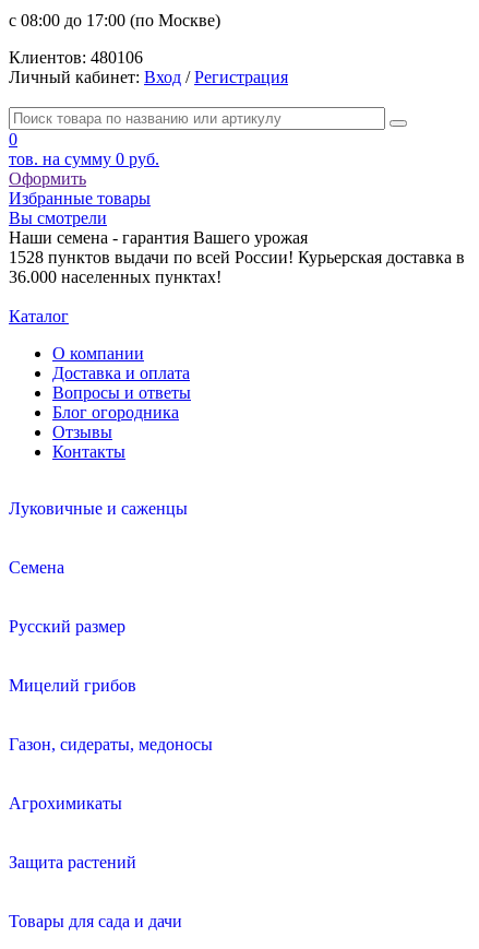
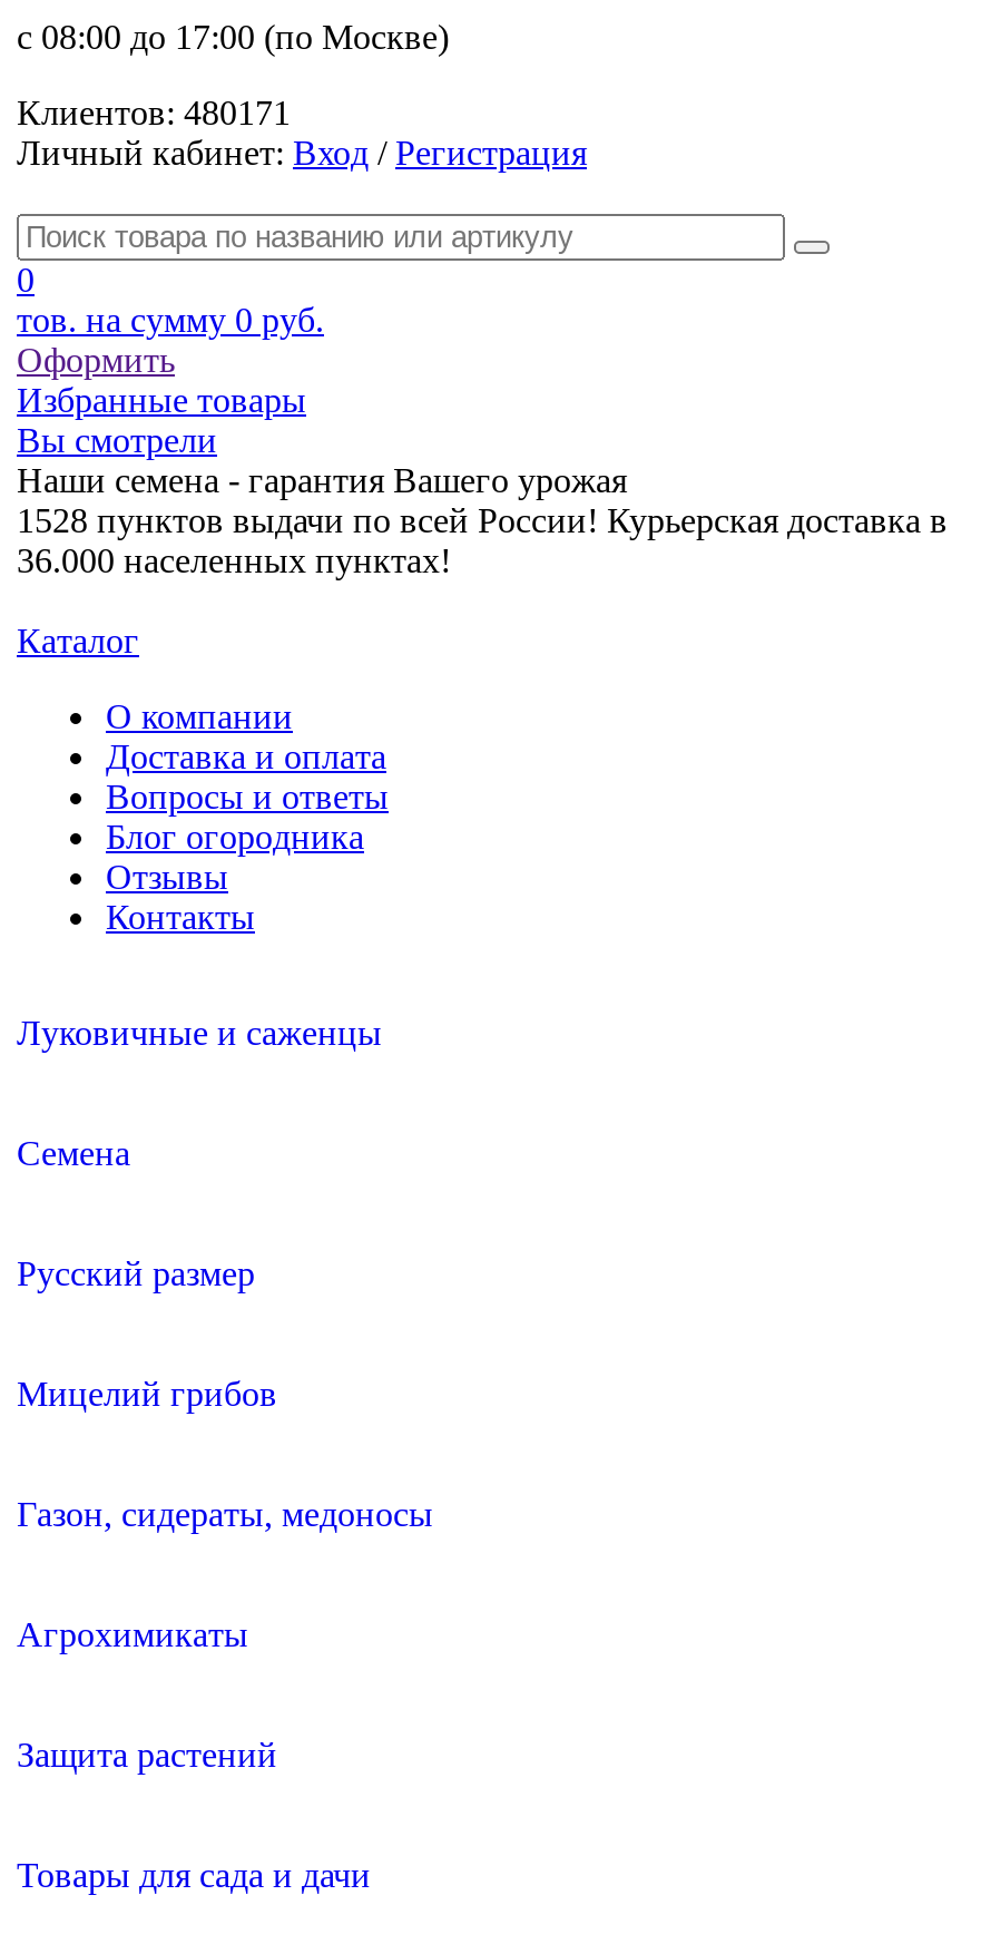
- Клиентов: 480106
+ Клиентов: 480171
